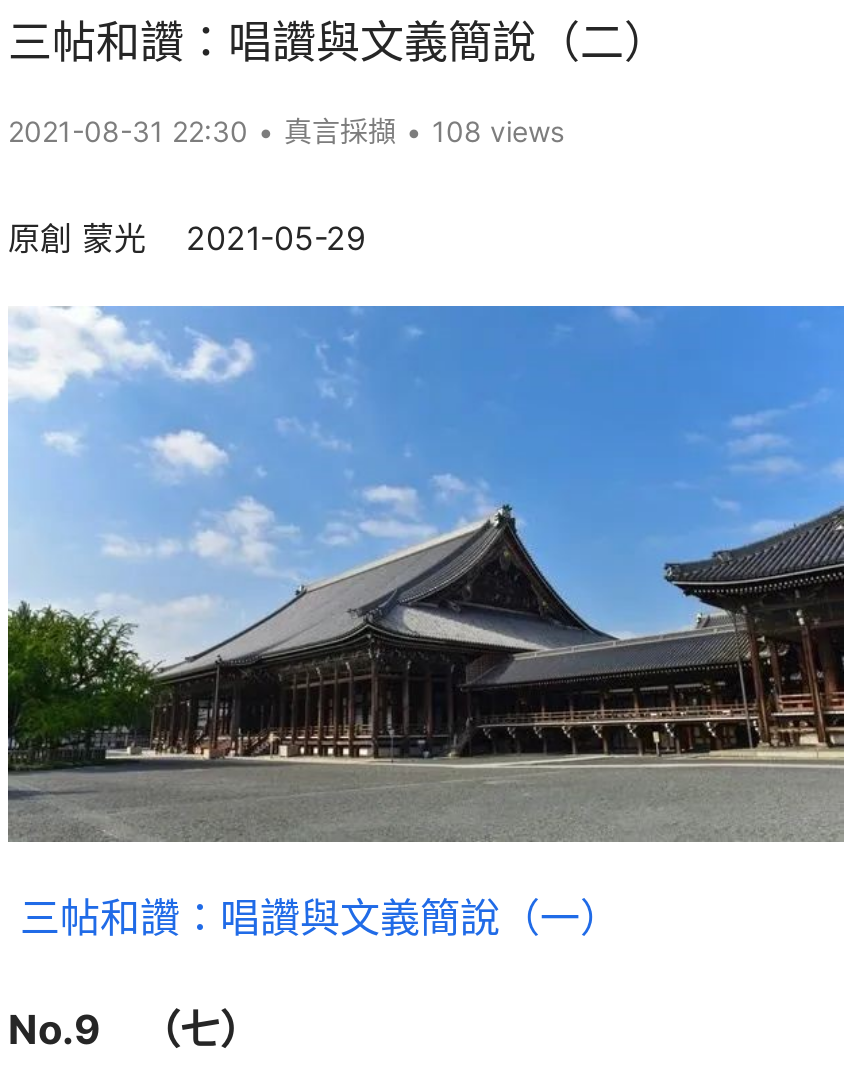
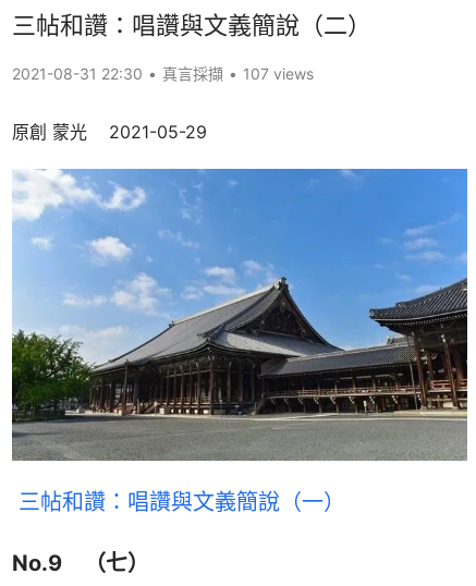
- 2021-08-31 22:30 • 真言採擷 • 108 views
+ 2021-08-31 22:30 • 真言採擷 • 107 views
